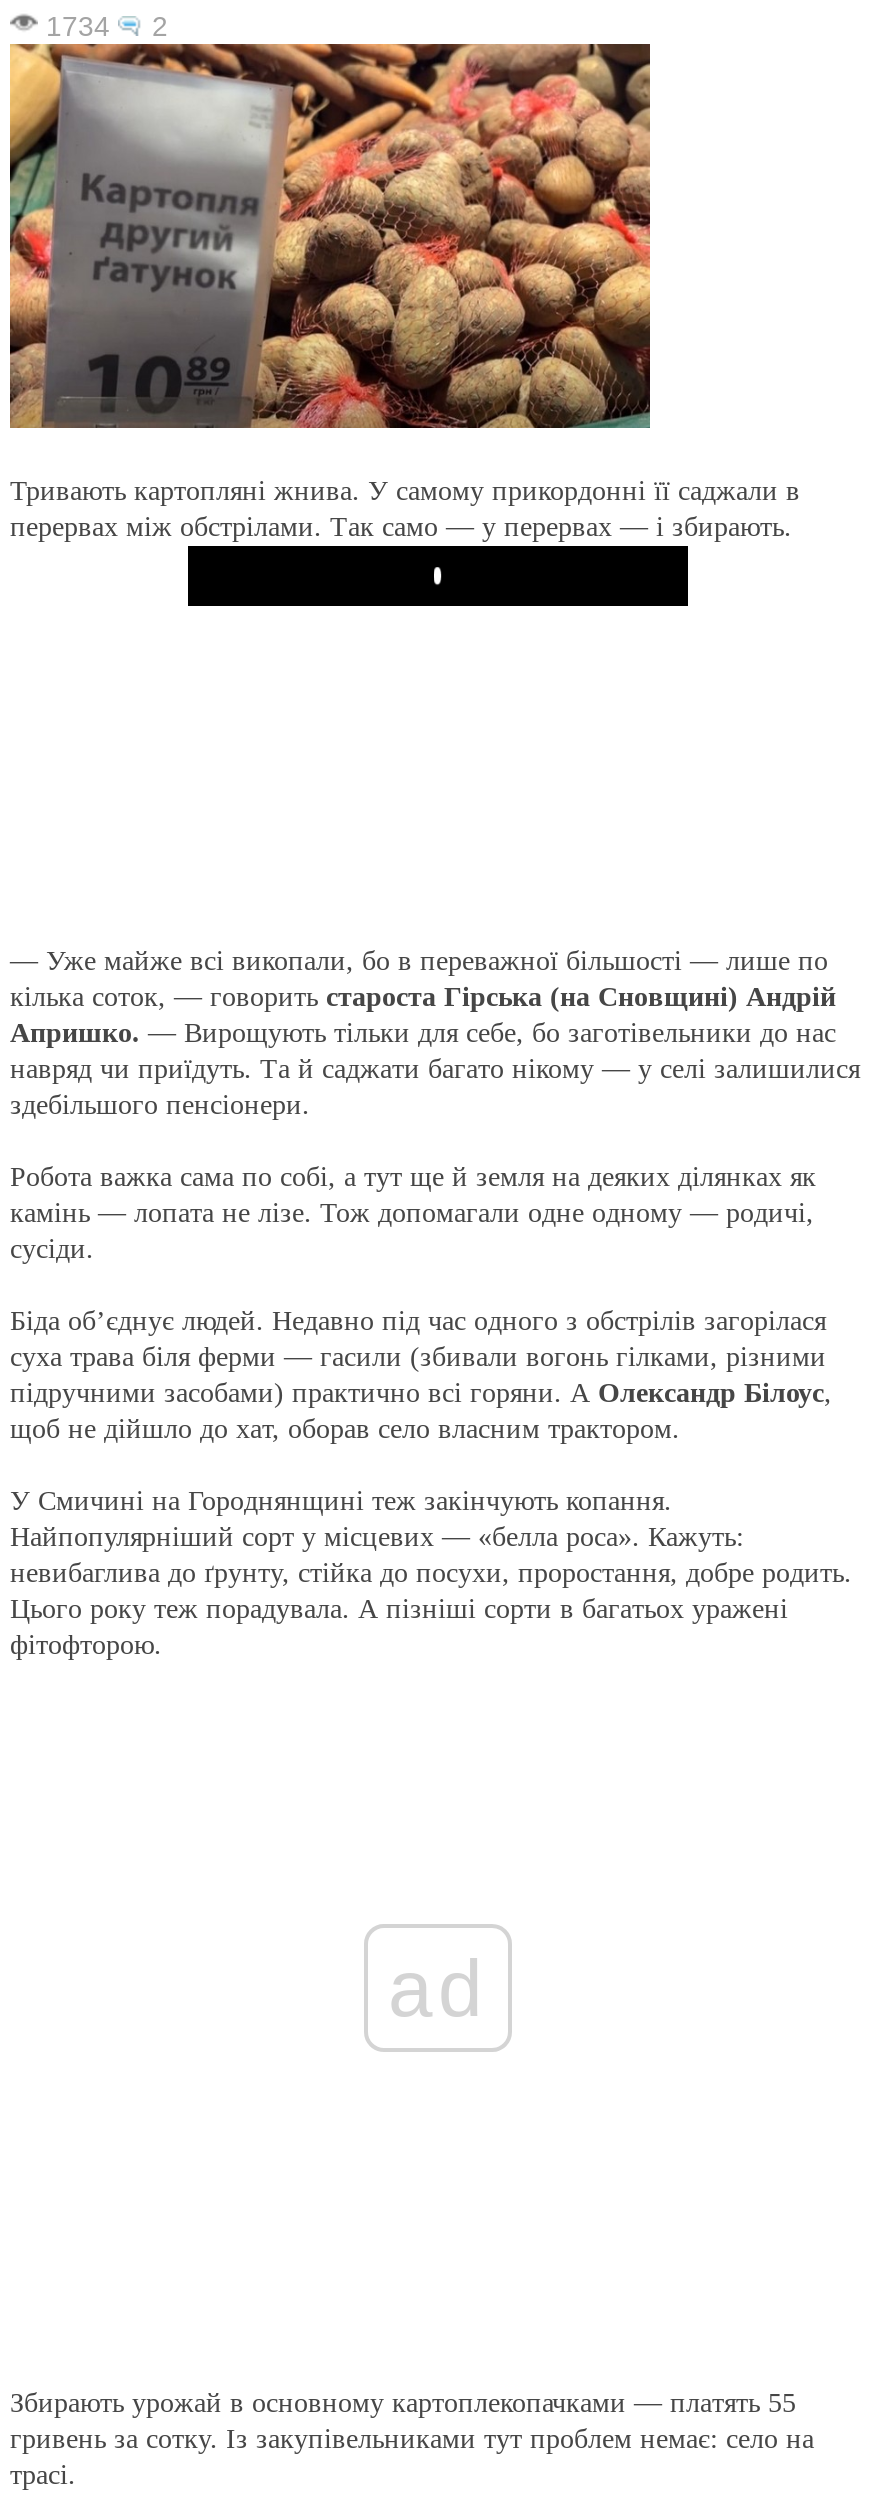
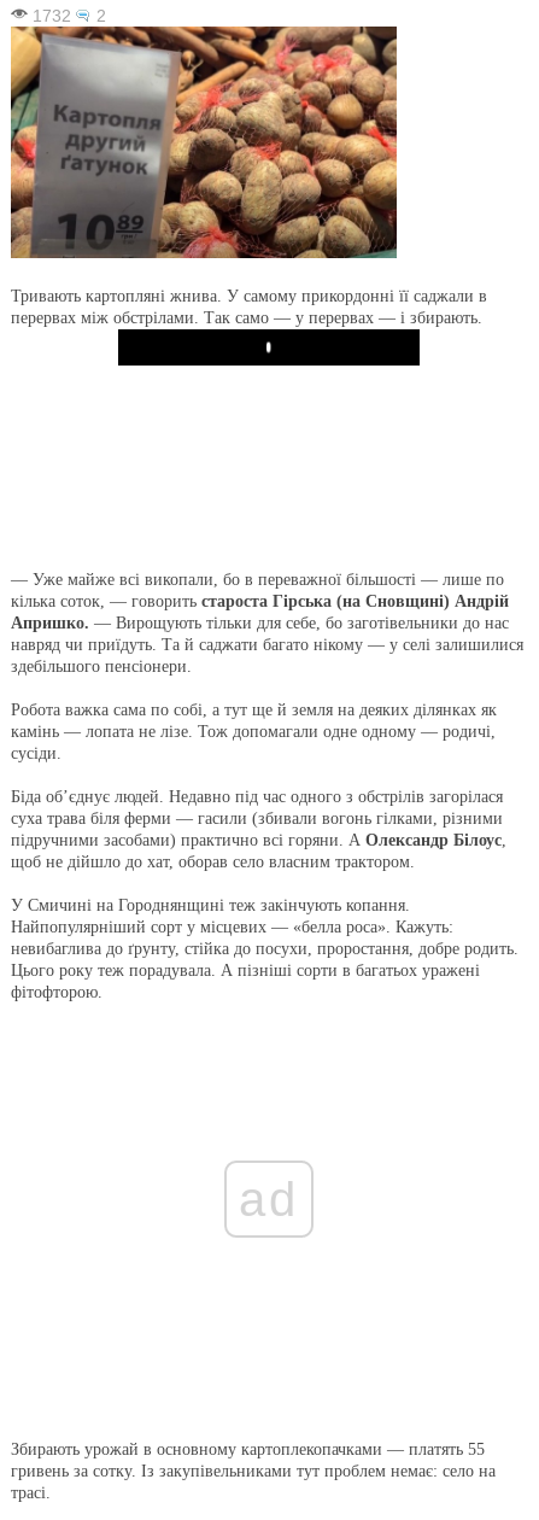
- 1734 2
+ 1732 2
